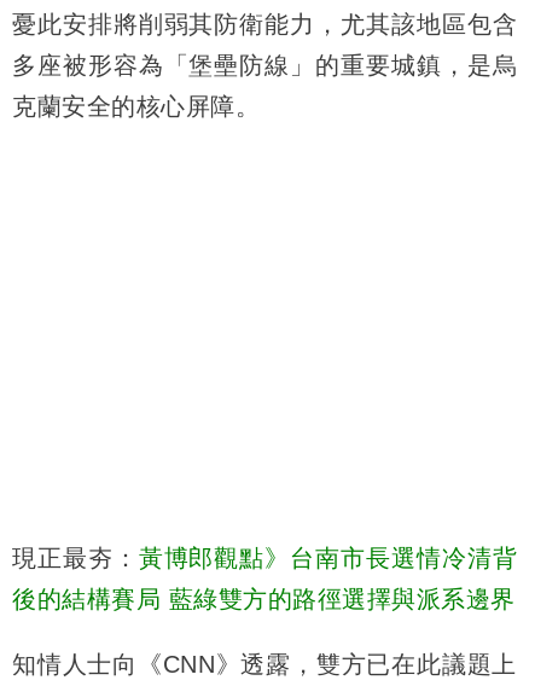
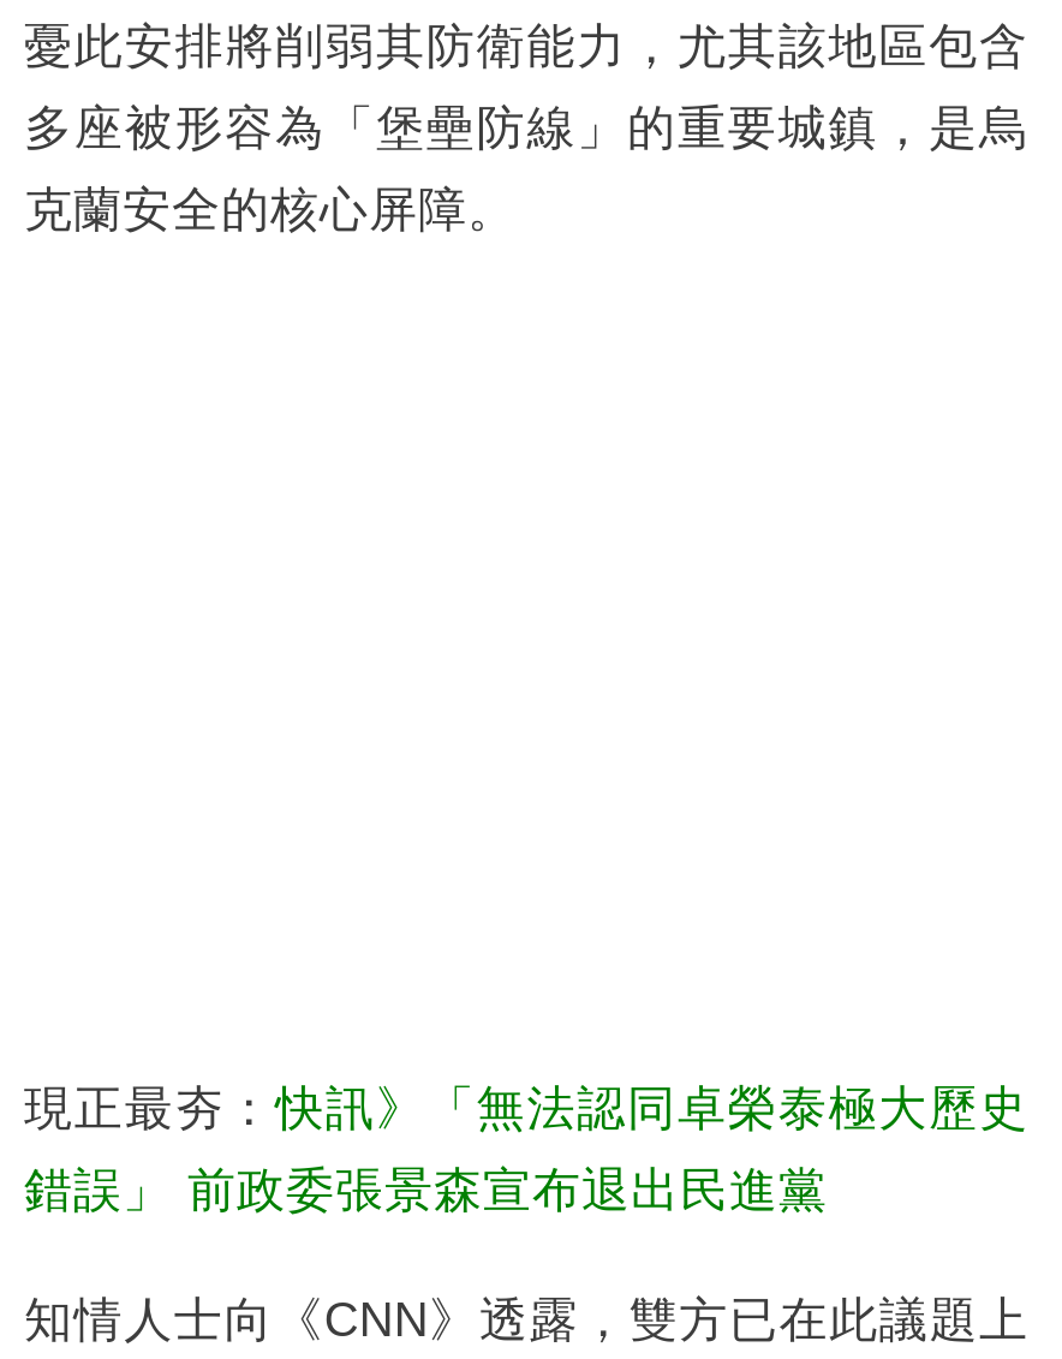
- 現正最夯：黃博郎觀點》台南市長選情冷清背
+ 現正最夯：快訊》「無法認同卓榮泰極大歷史

- 後的結構賽局 藍綠雙方的路徑選擇與派系邊界
+ 錯誤」 前政委張景森宣布退出民進黨
